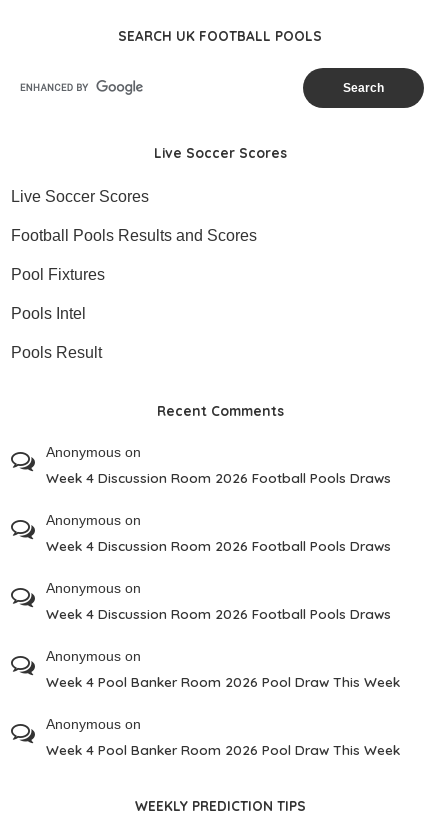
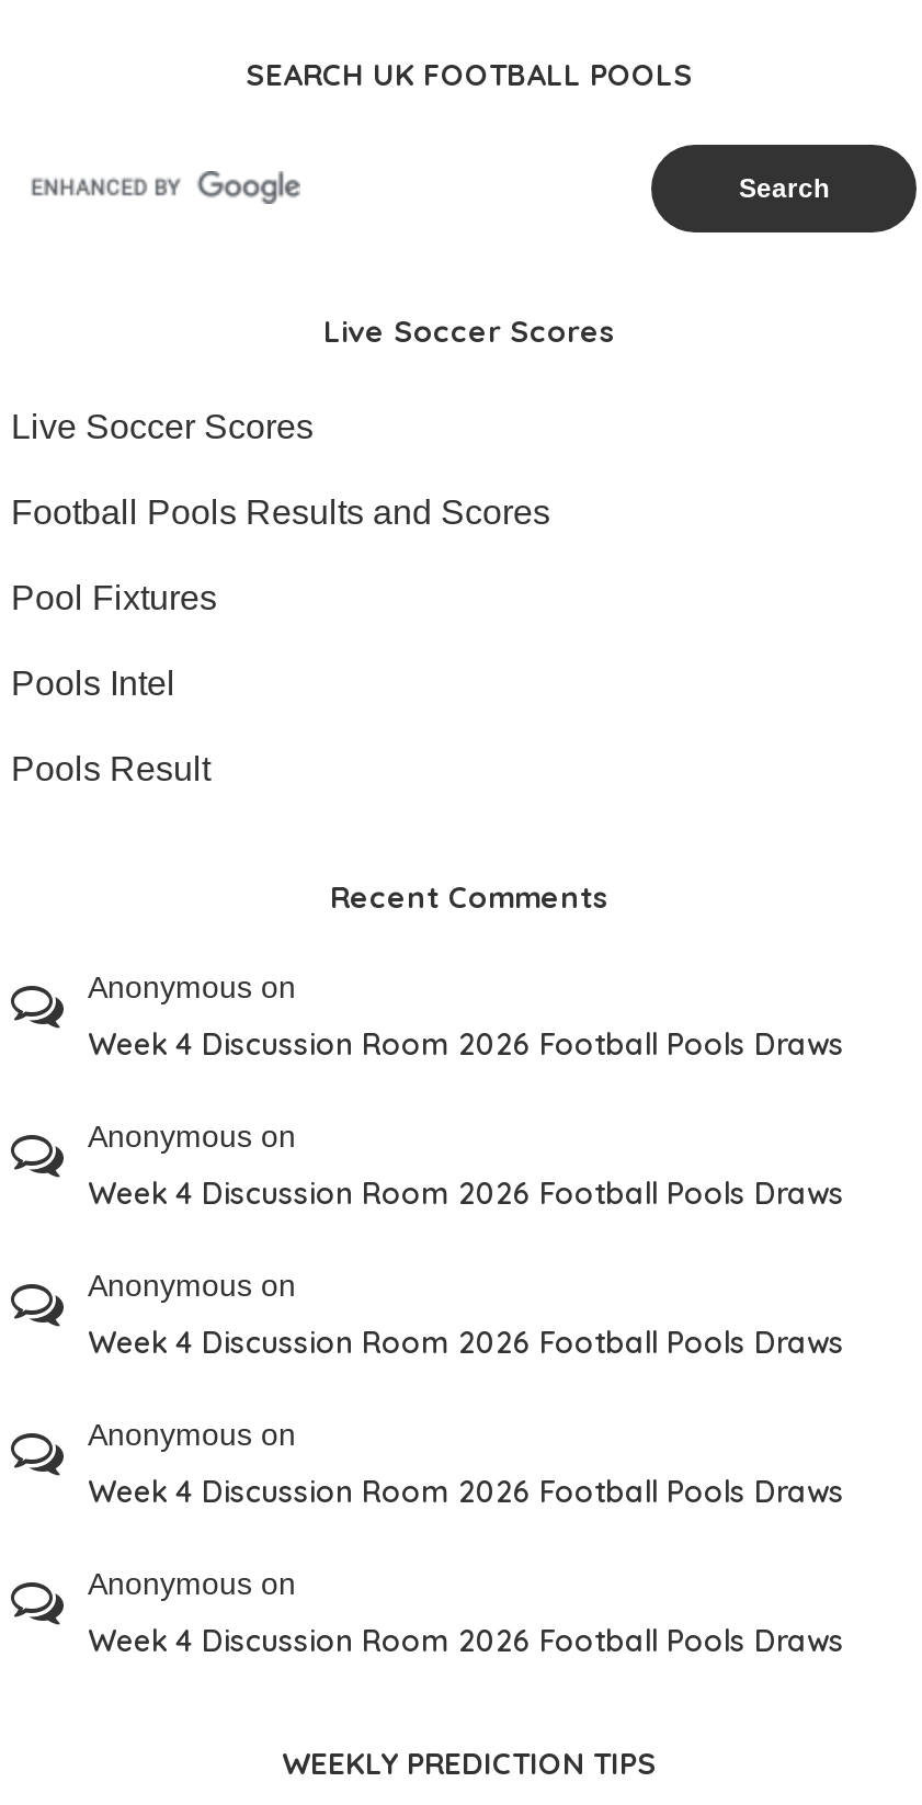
- Week 4 Pool Banker Room 2026 Pool Draw This Week
+ Week 4 Discussion Room 2026 Football Pools Draws

- Week 4 Pool Banker Room 2026 Pool Draw This Week
+ Week 4 Discussion Room 2026 Football Pools Draws
